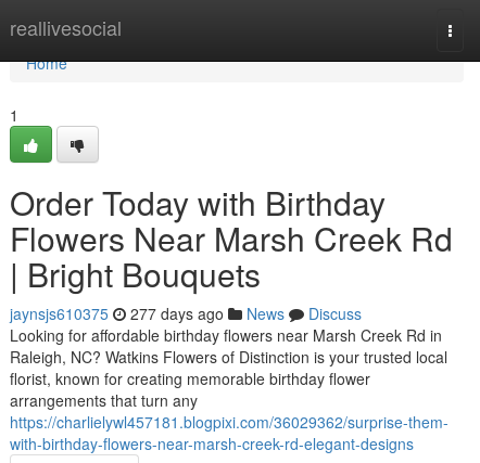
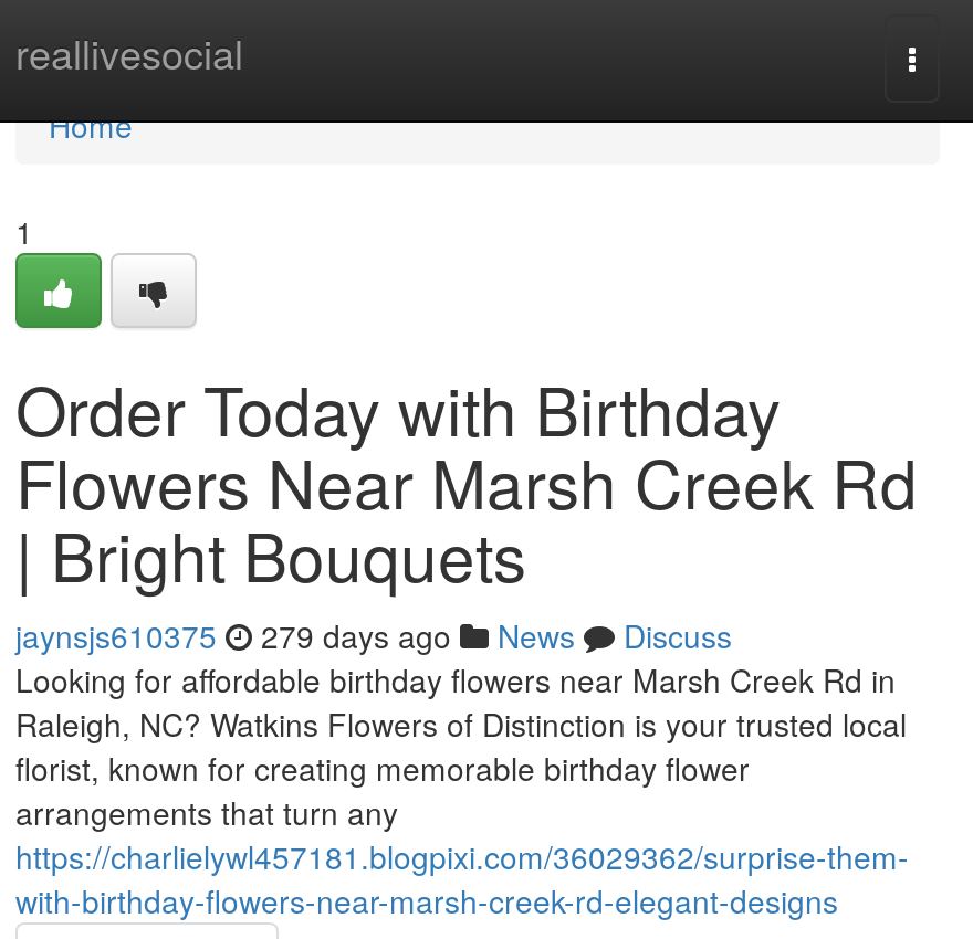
- jaynsjs610375 277 days ago News Discuss
+ jaynsjs610375 279 days ago News Discuss
